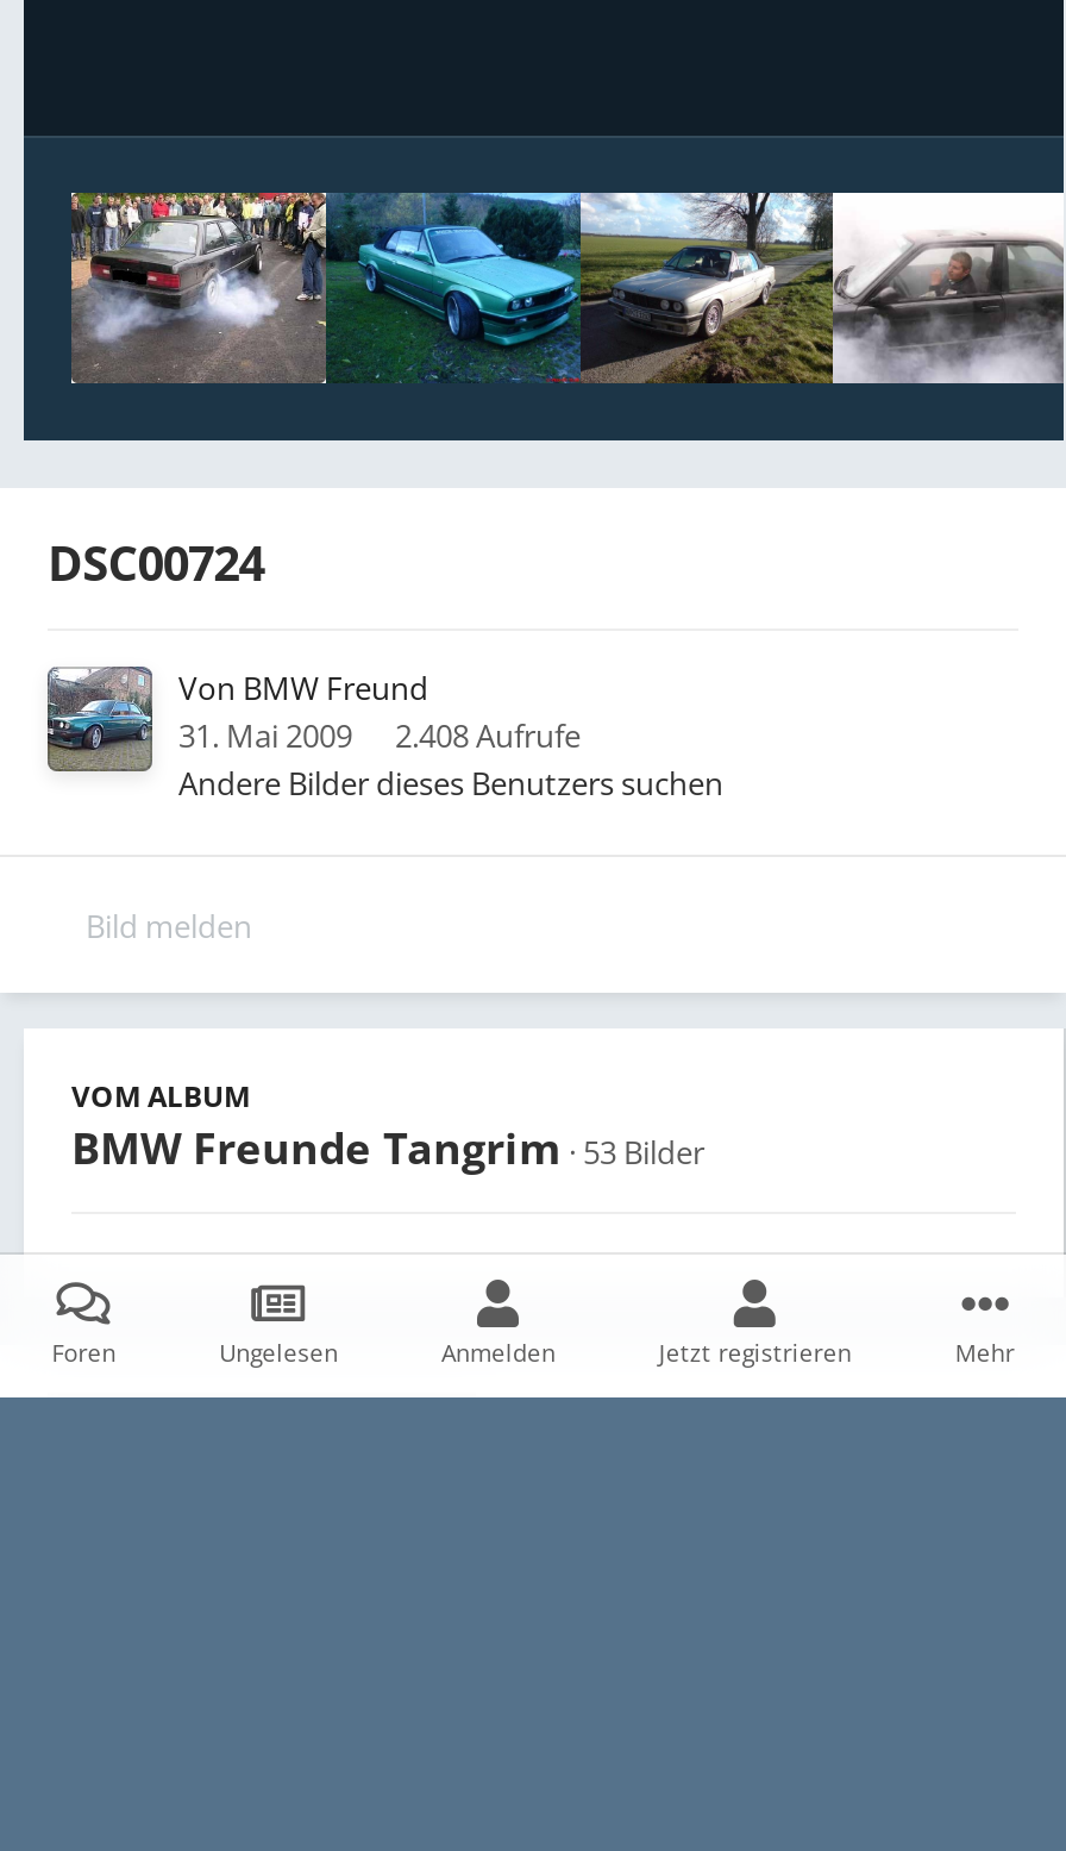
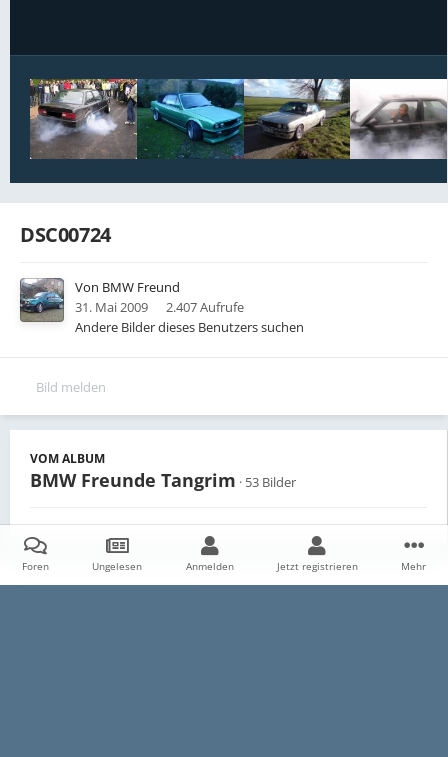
- 31. Mai 2009 2.408 Aufrufe
+ 31. Mai 2009 2.407 Aufrufe
